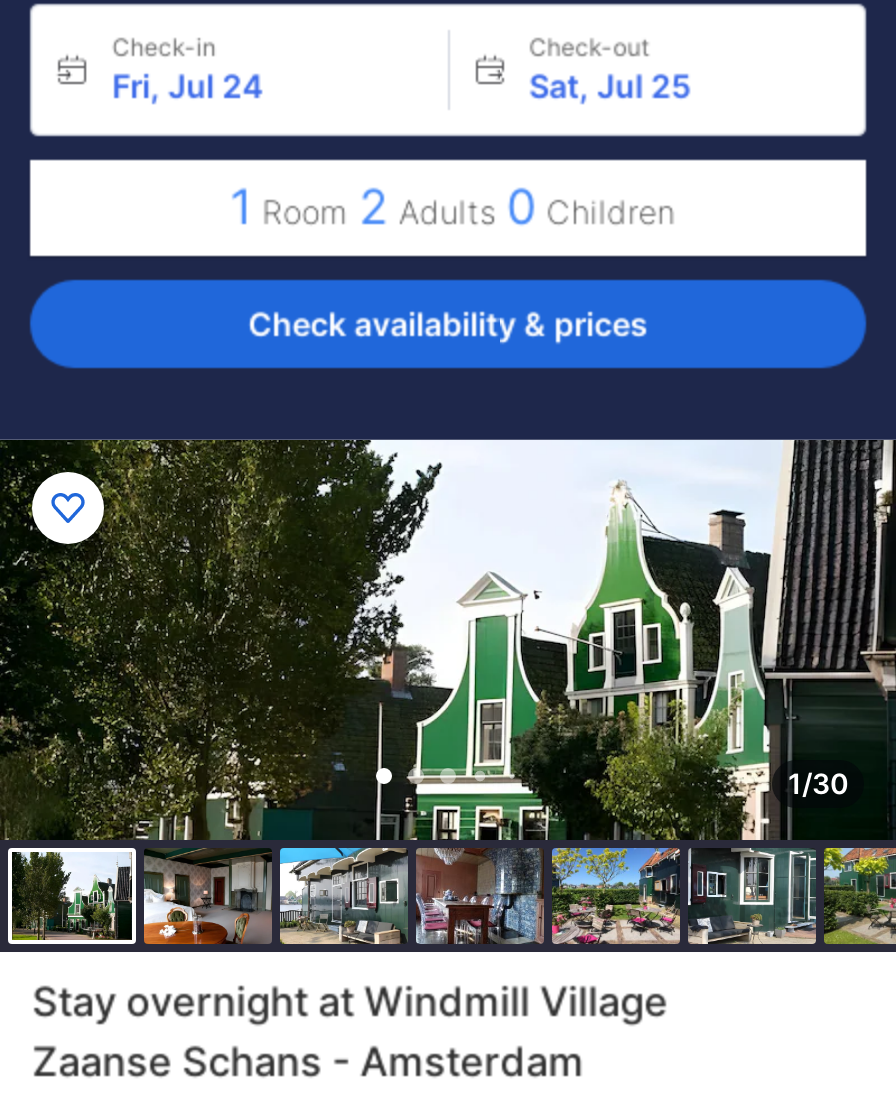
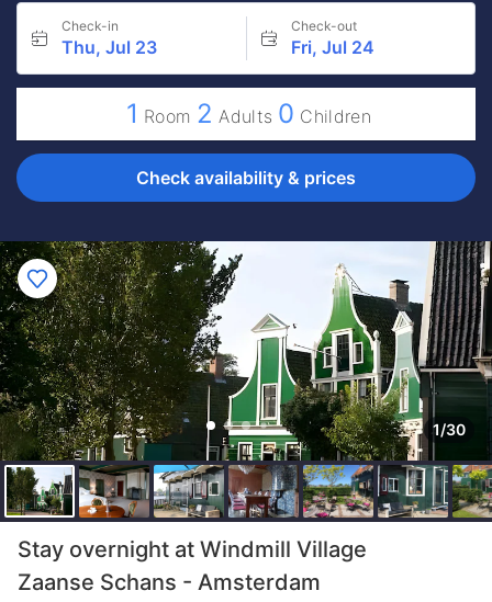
- Fri, Jul 24
+ Thu, Jul 23

- Sat, Jul 25
+ Fri, Jul 24
